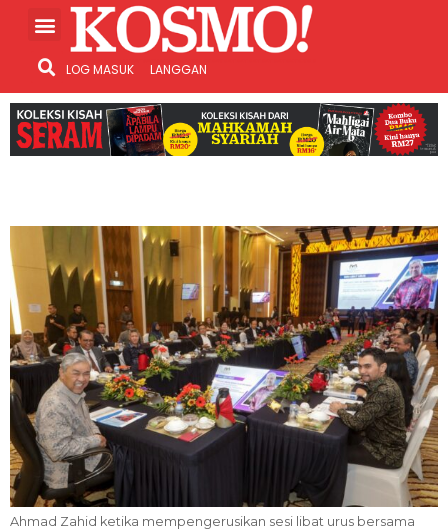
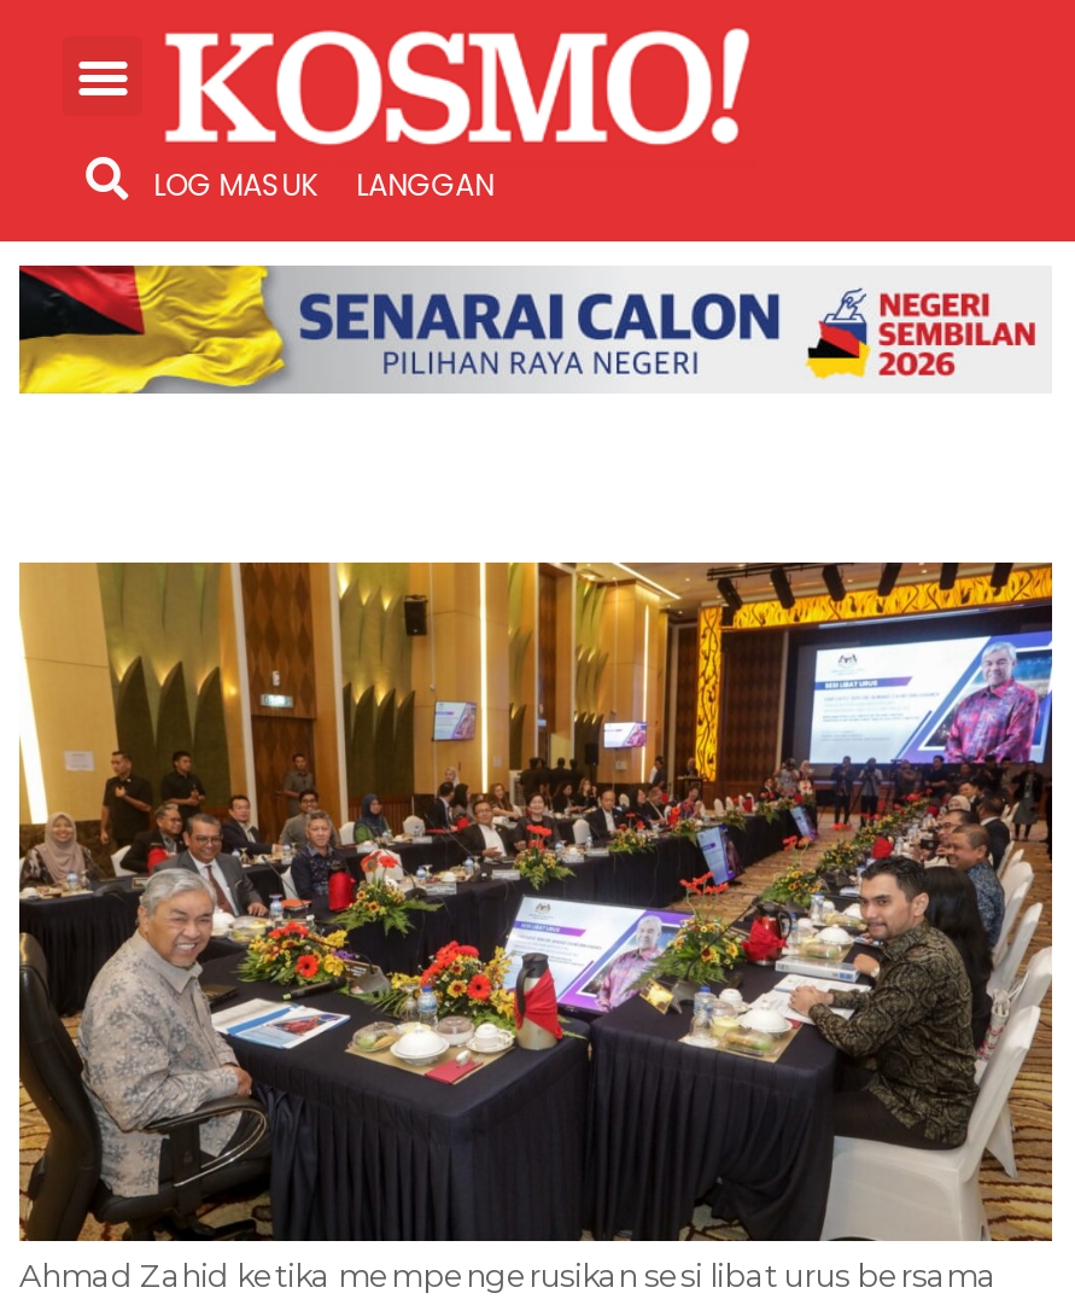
- [image]
+ [image]
